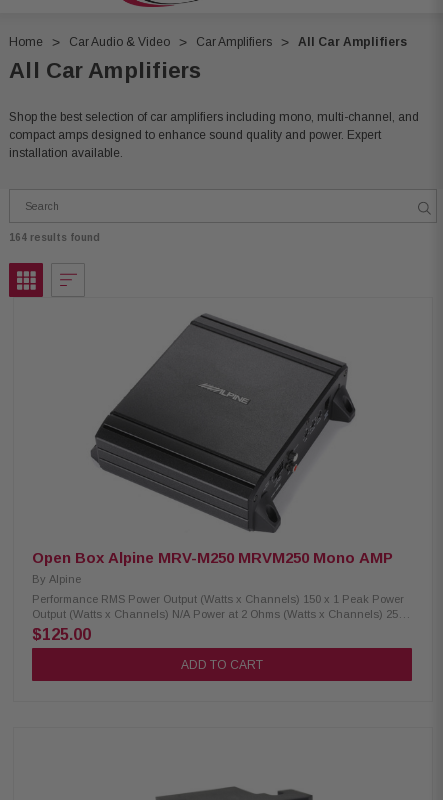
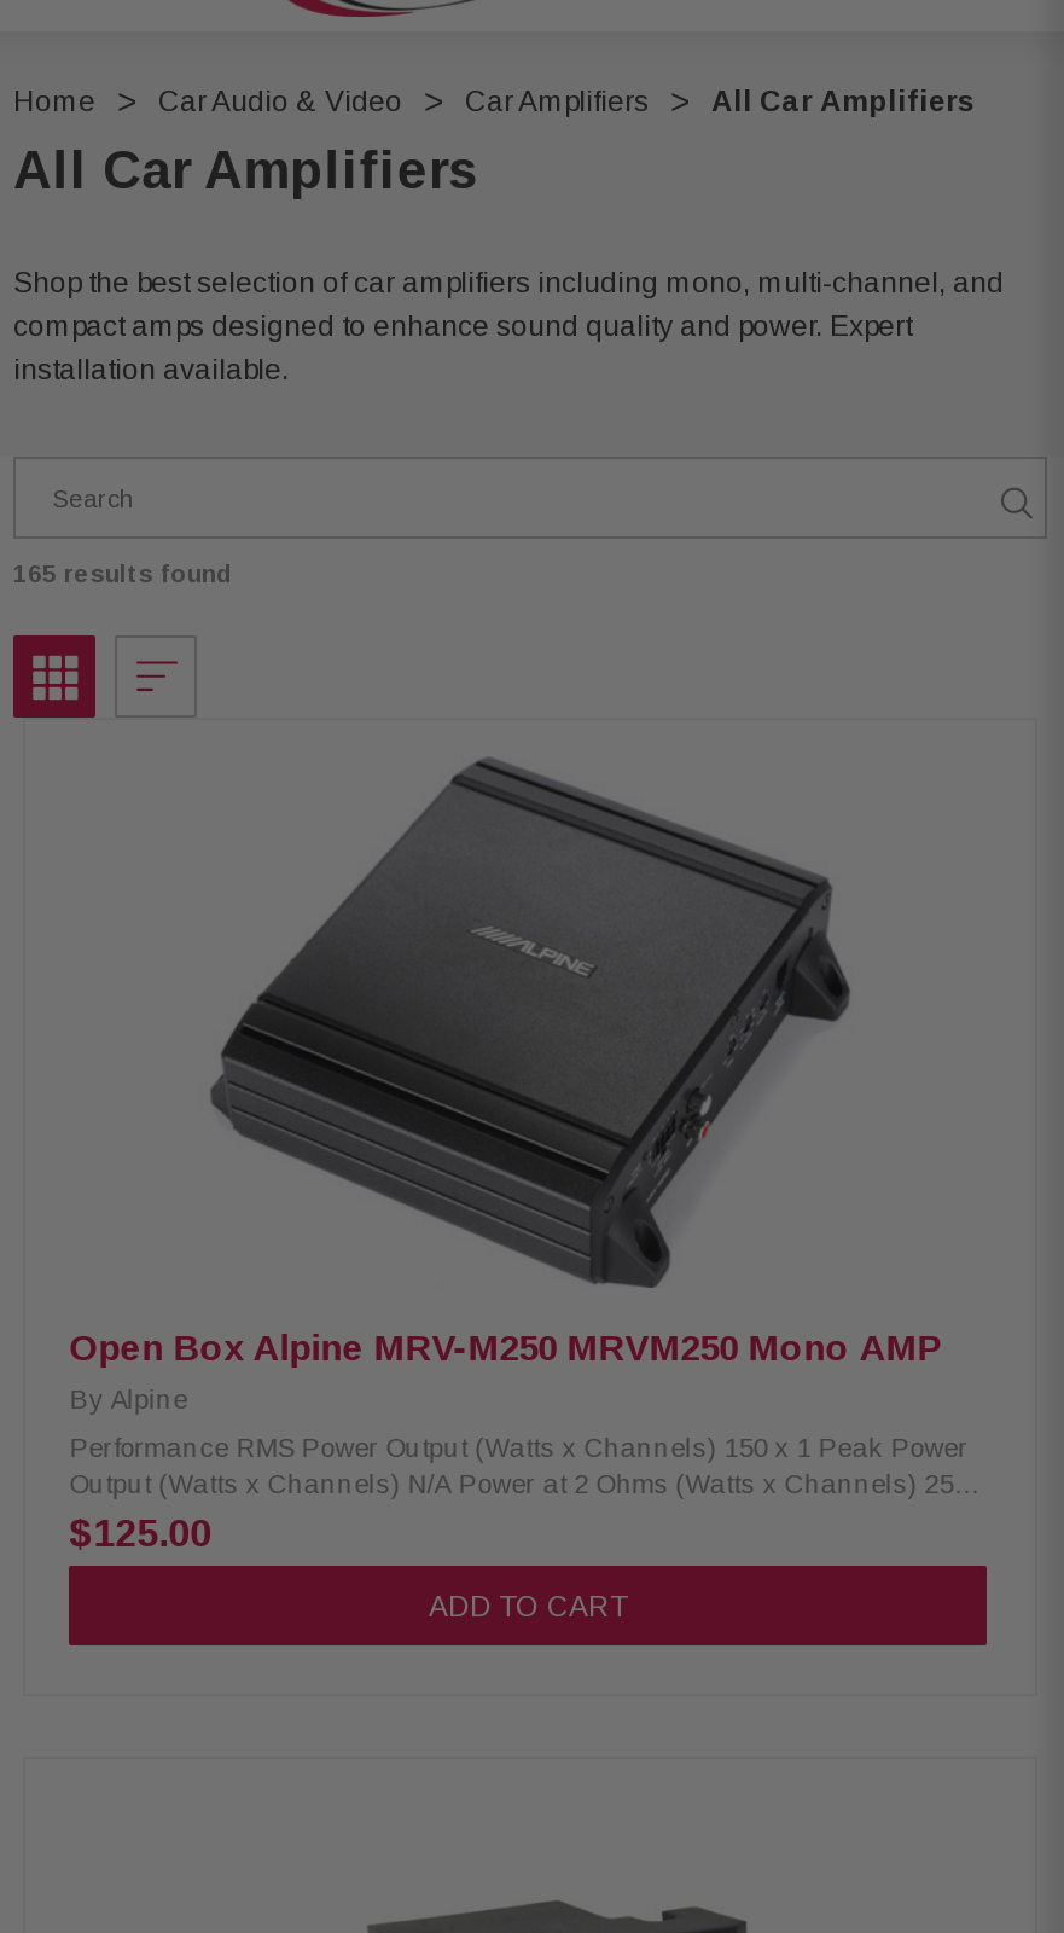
- 164 results found
+ 165 results found
